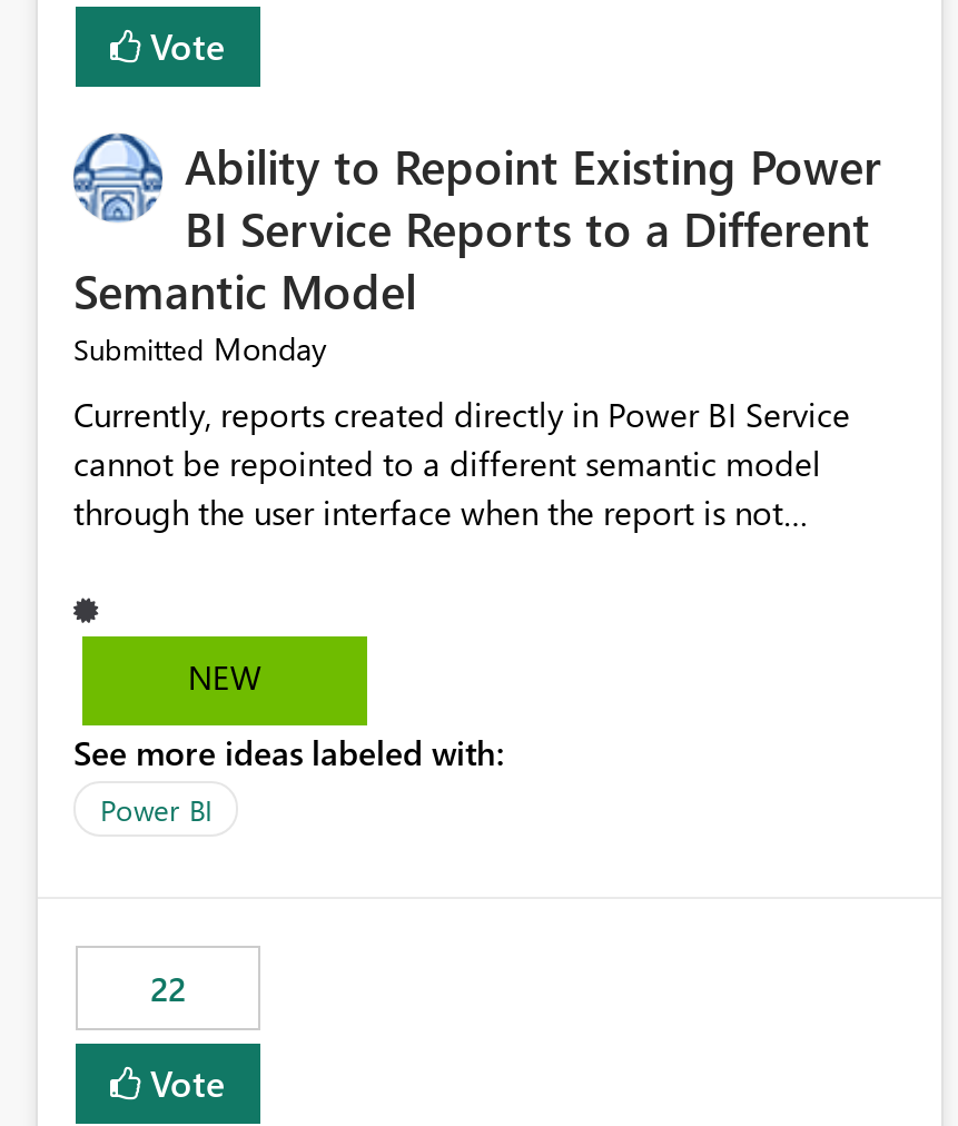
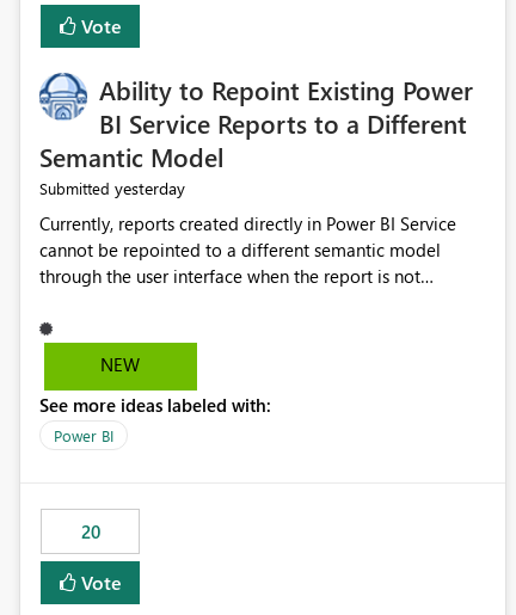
- Submitted Monday
+ Submitted yesterday

- 22
+ 20
